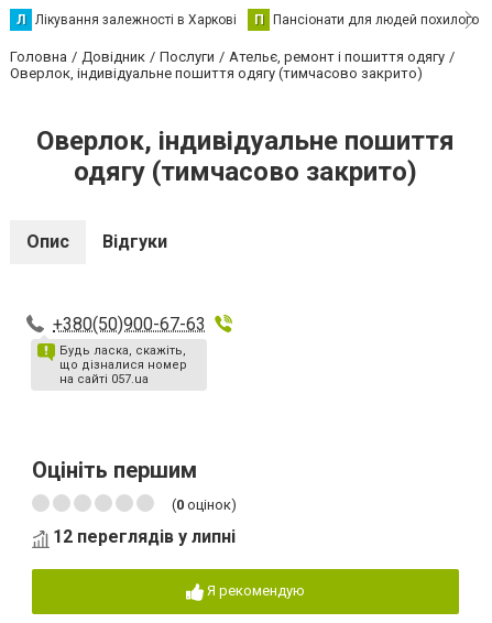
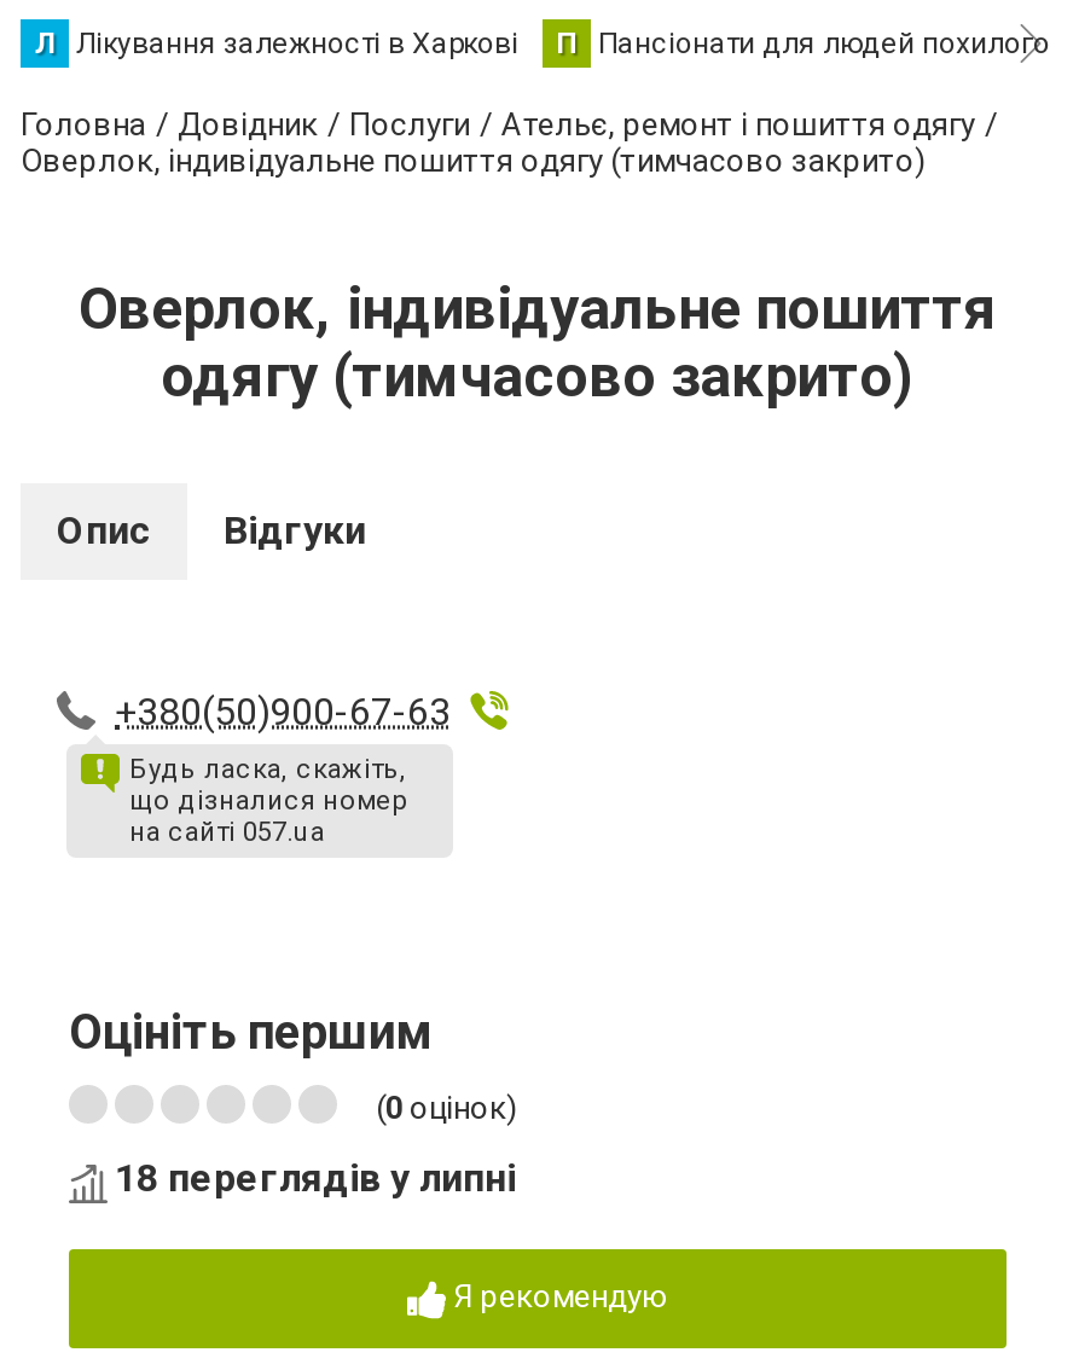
- 12 переглядів у липні
+ 18 переглядів у липні
